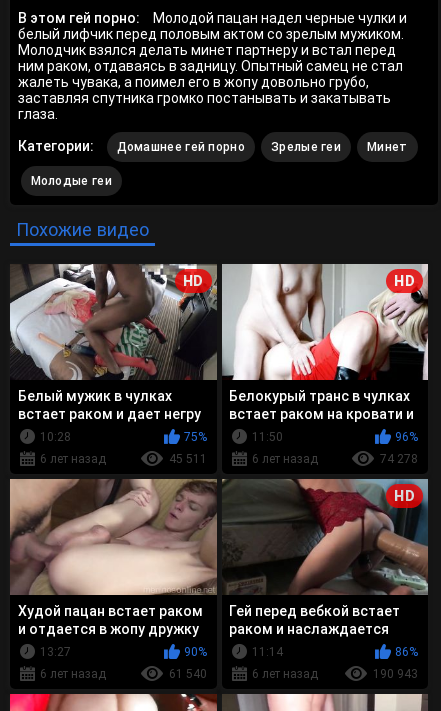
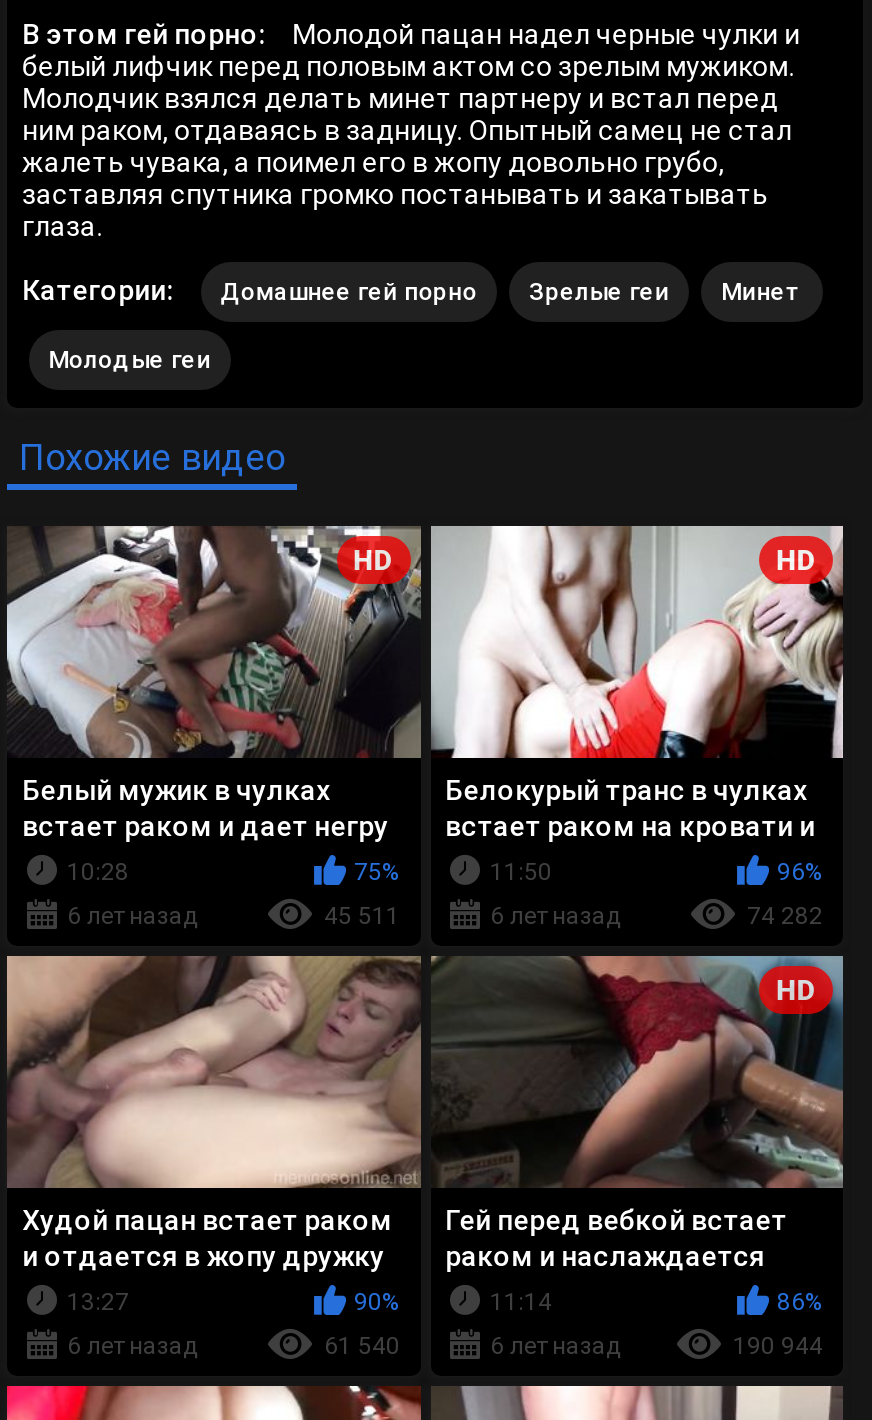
- 74 278
+ 74 282

- 190 943
+ 190 944
